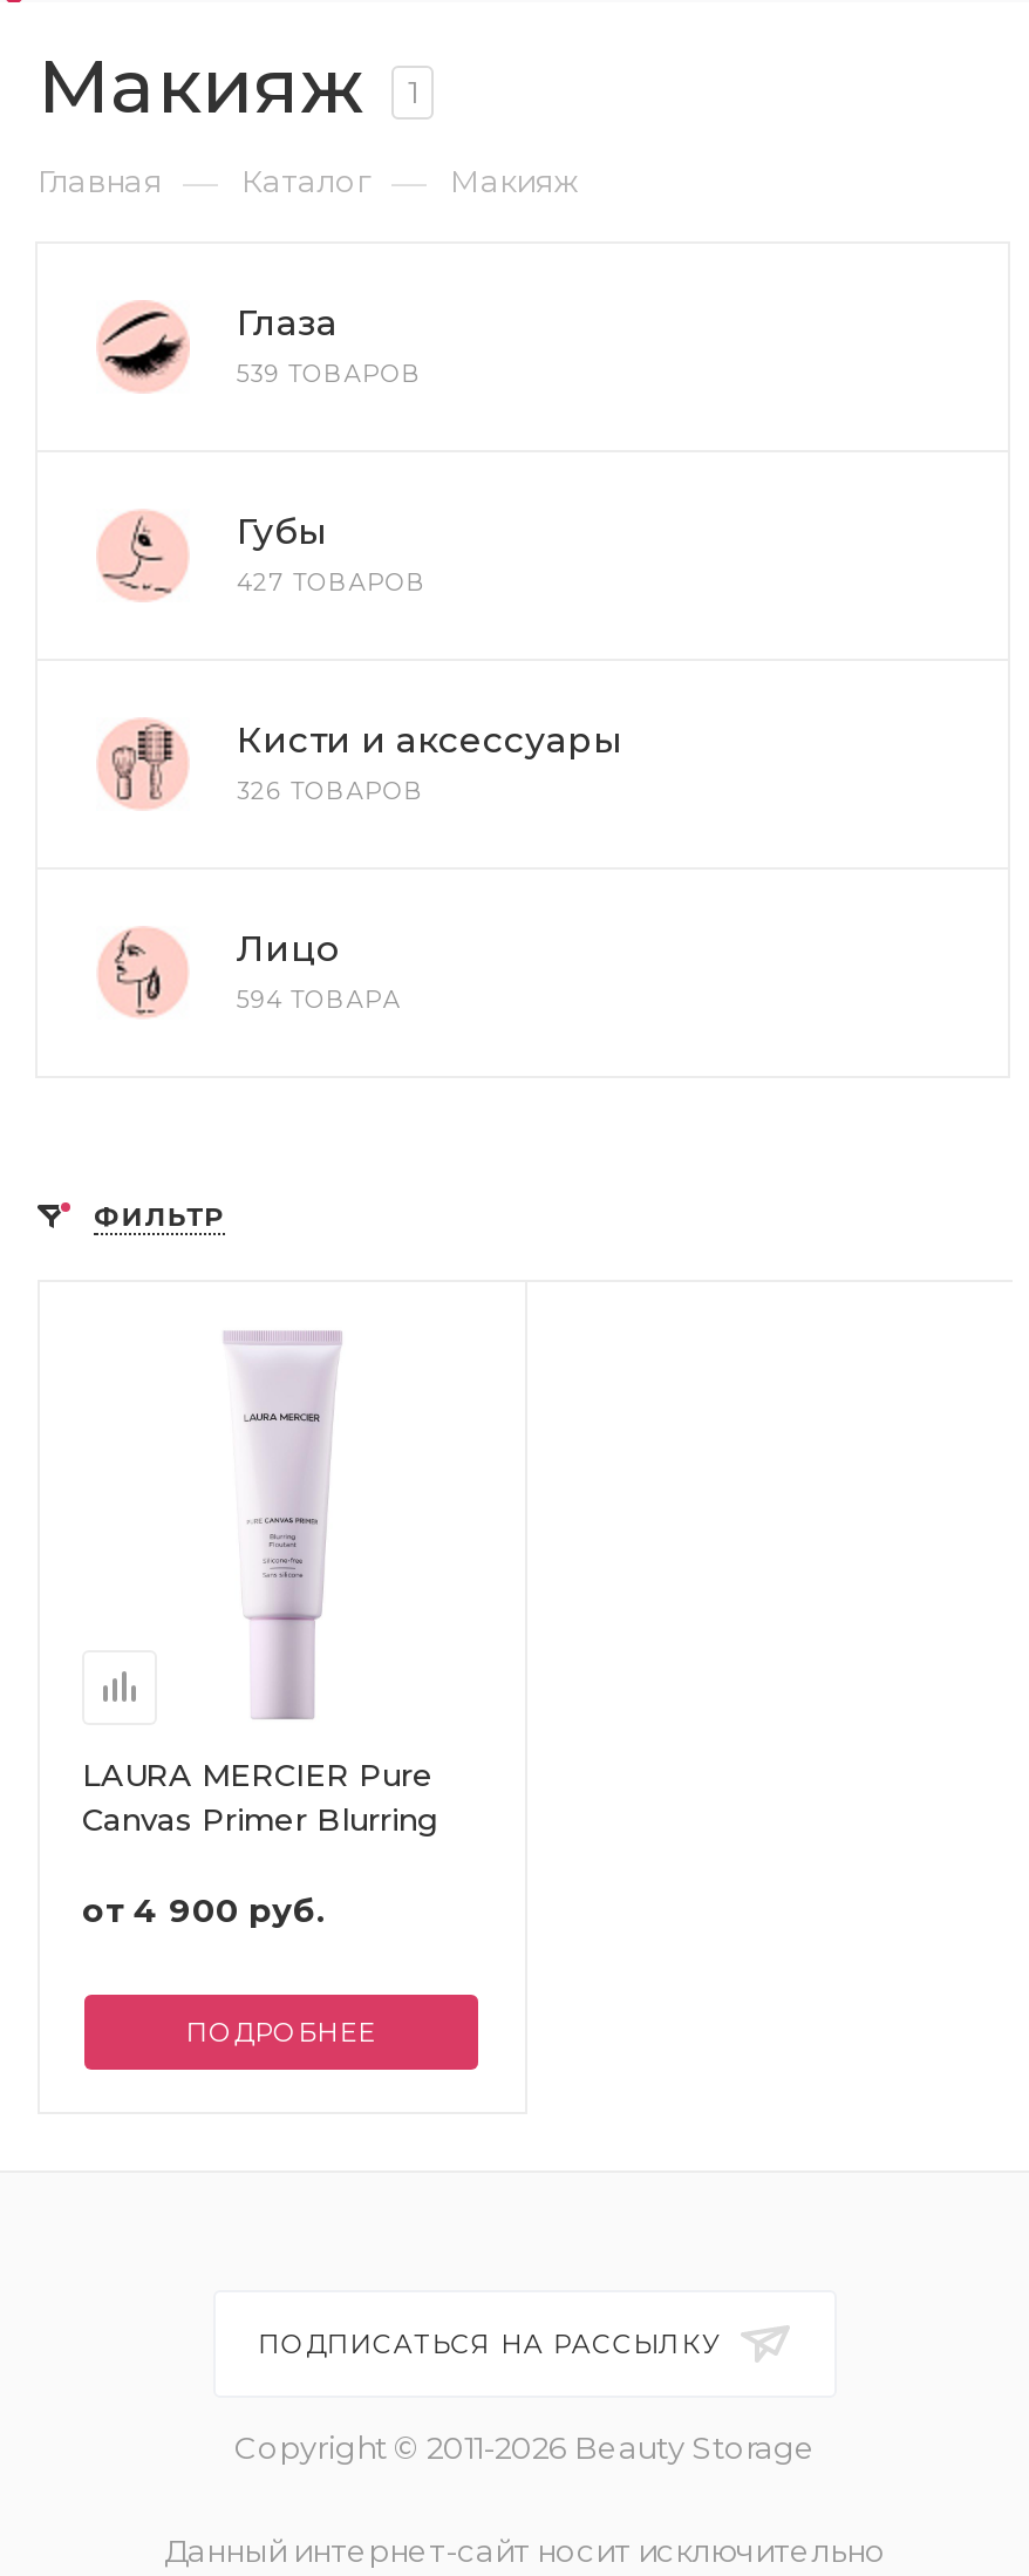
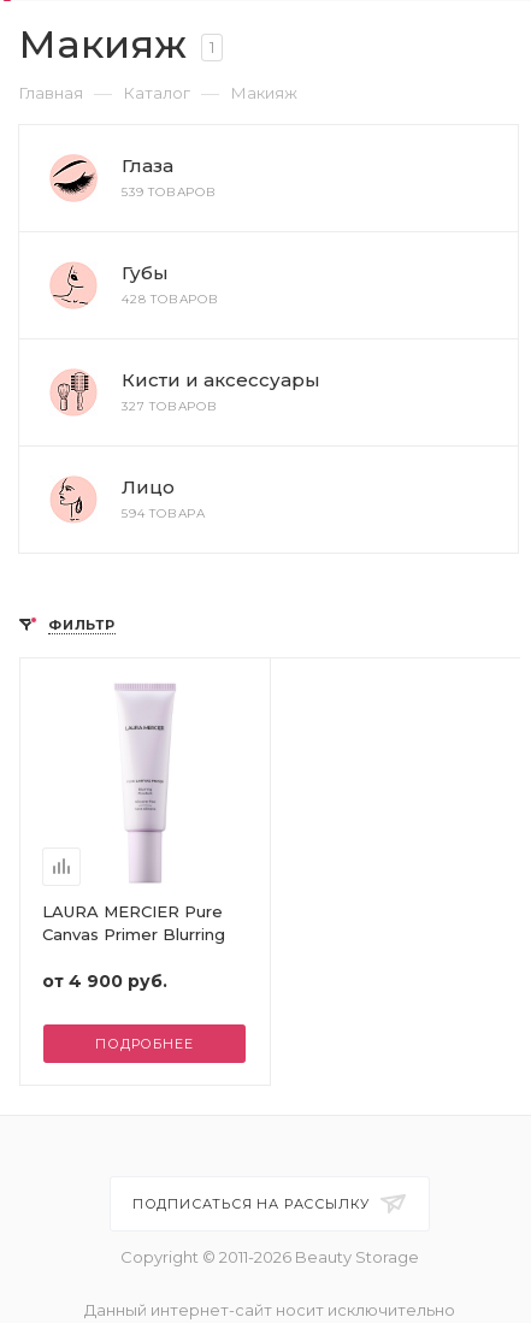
- 427 ТОВАРОВ
+ 428 ТОВАРОВ

- 326 ТОВАРОВ
+ 327 ТОВАРОВ
